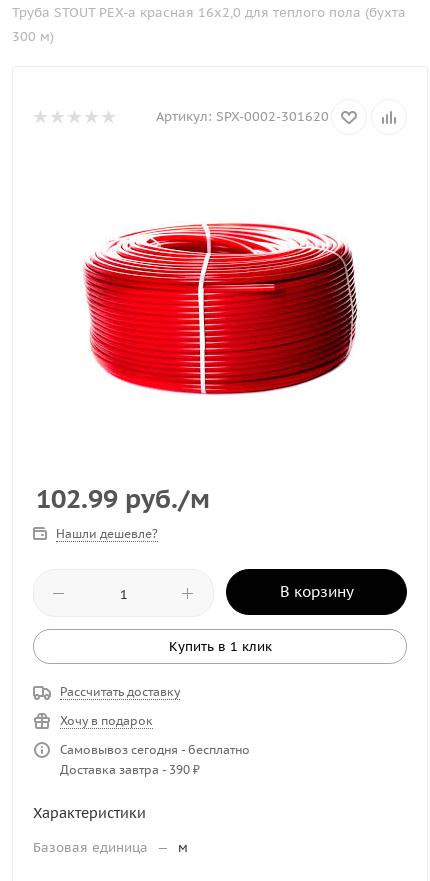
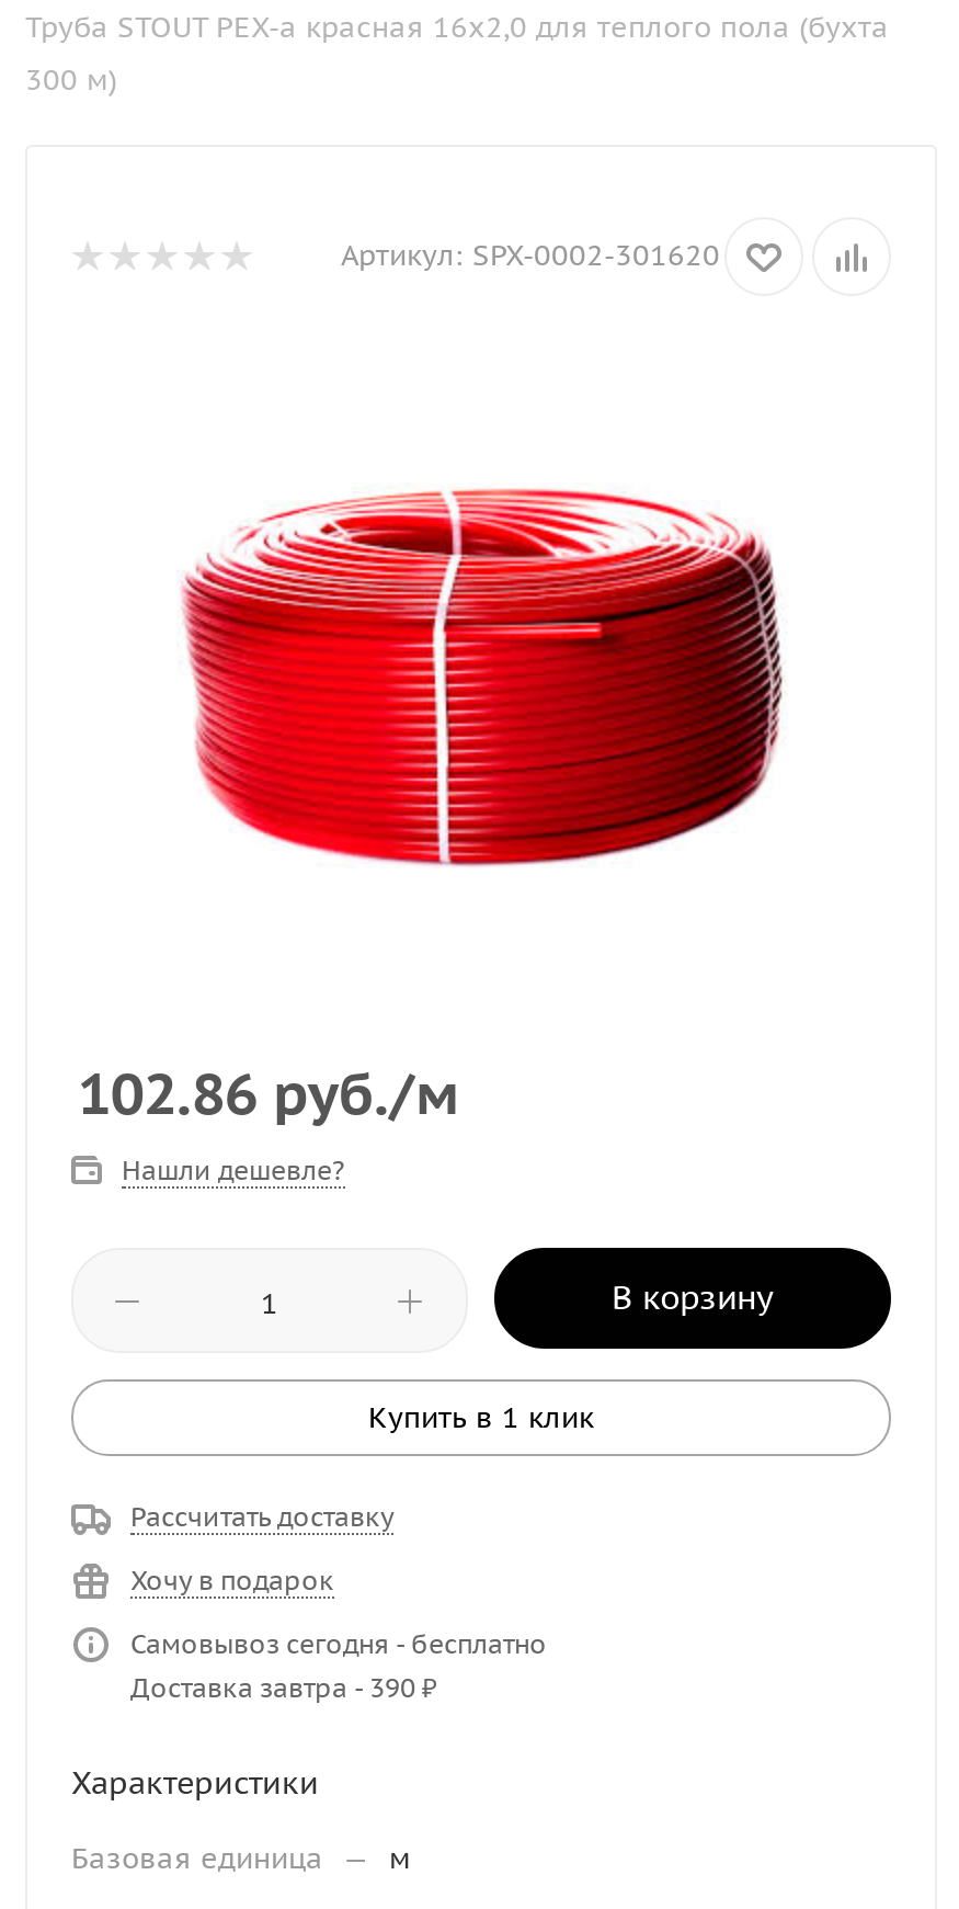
- 102.99 руб./м
+ 102.86 руб./м
